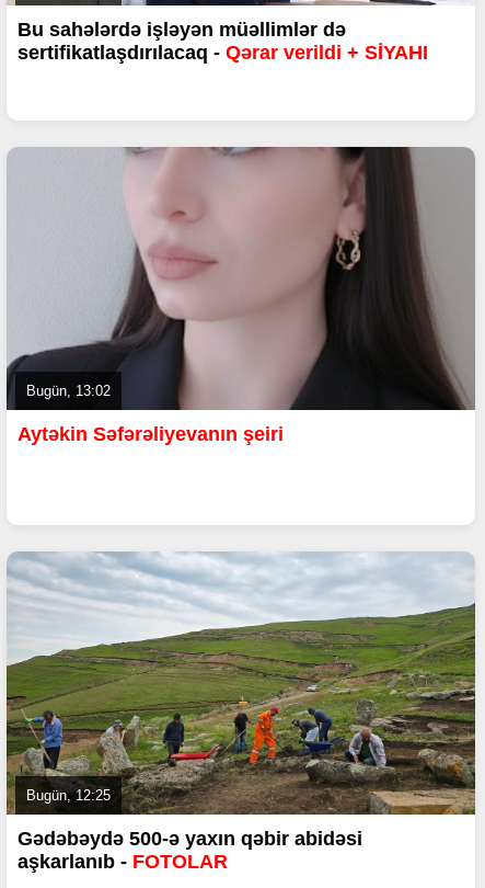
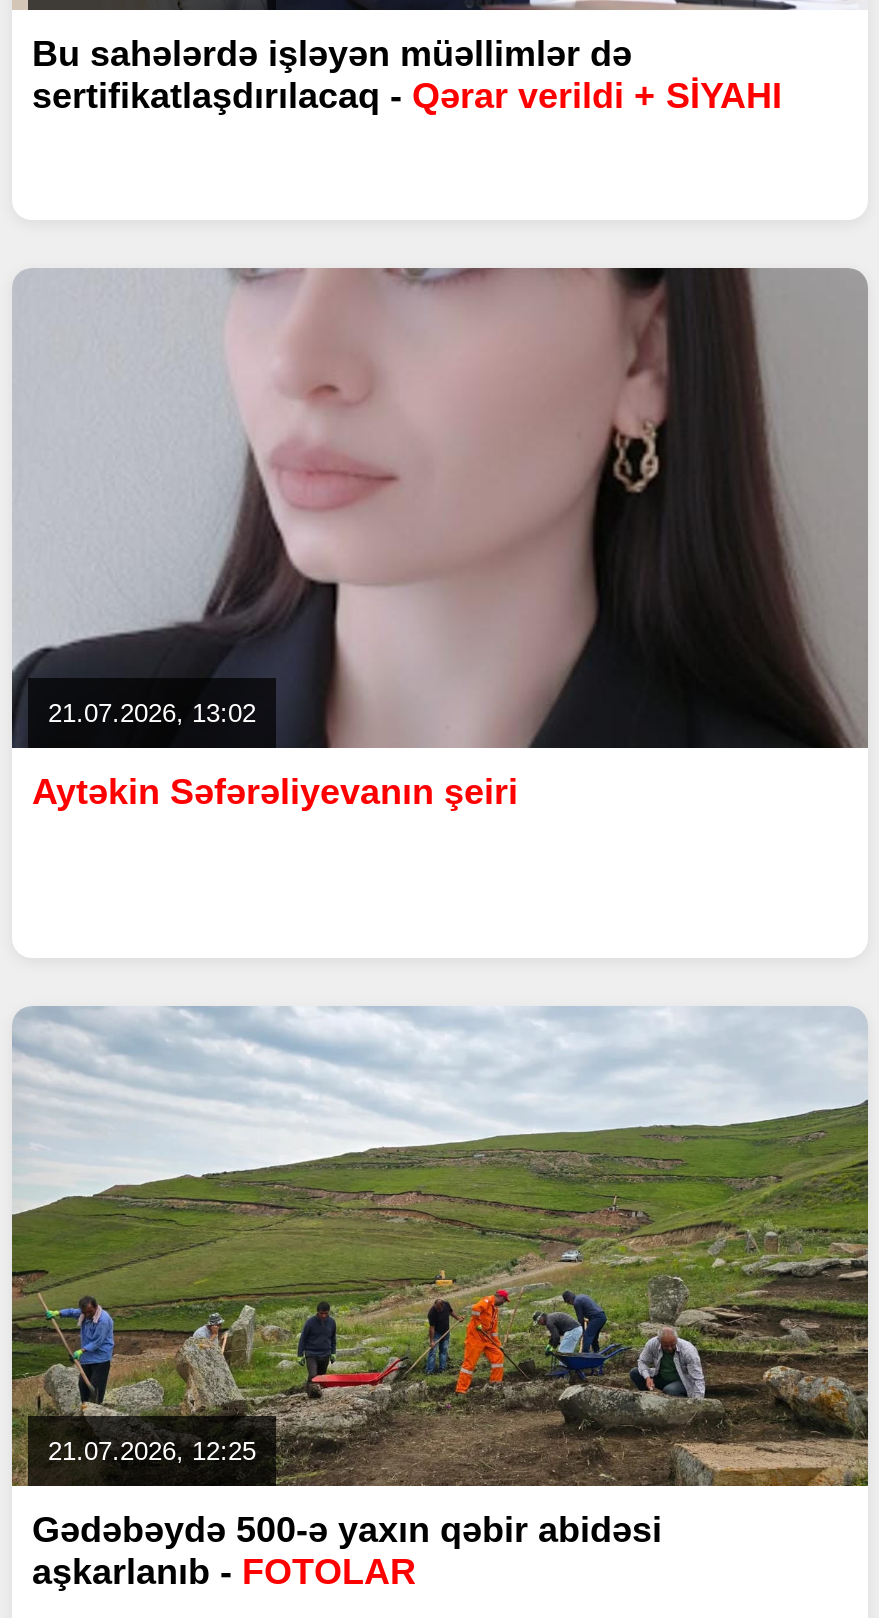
- Bugün, 13:02
+ 21.07.2026, 13:02

- Bugün, 12:25
+ 21.07.2026, 12:25
